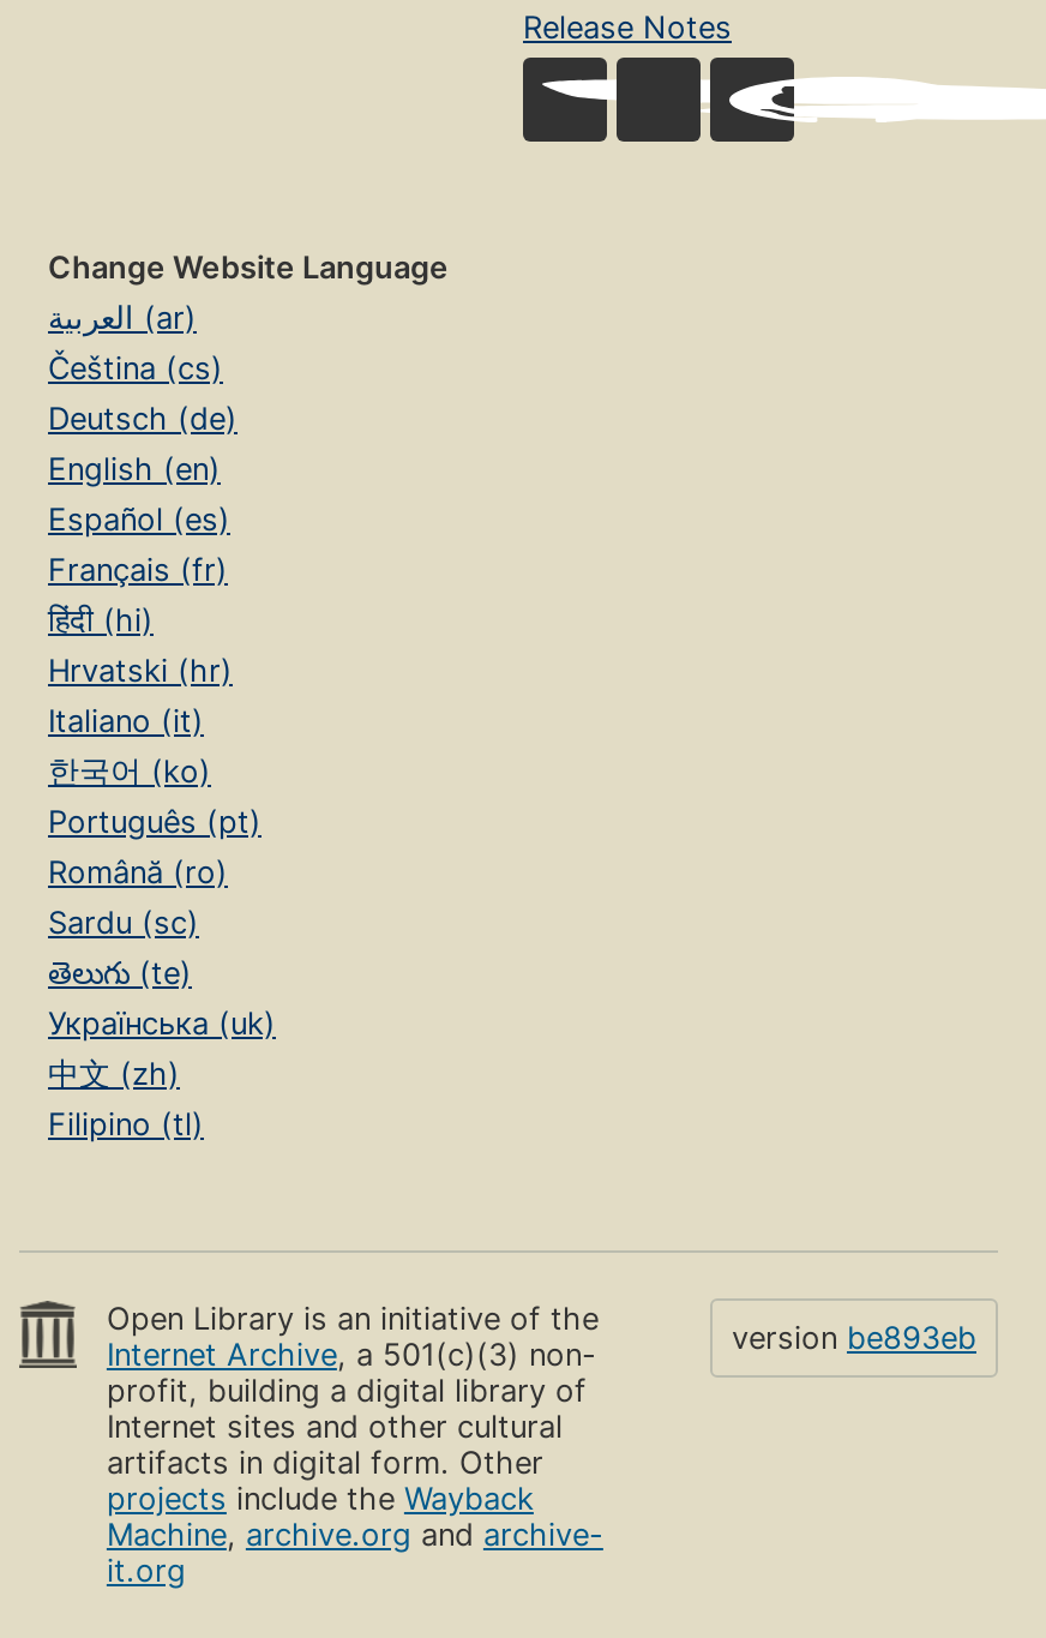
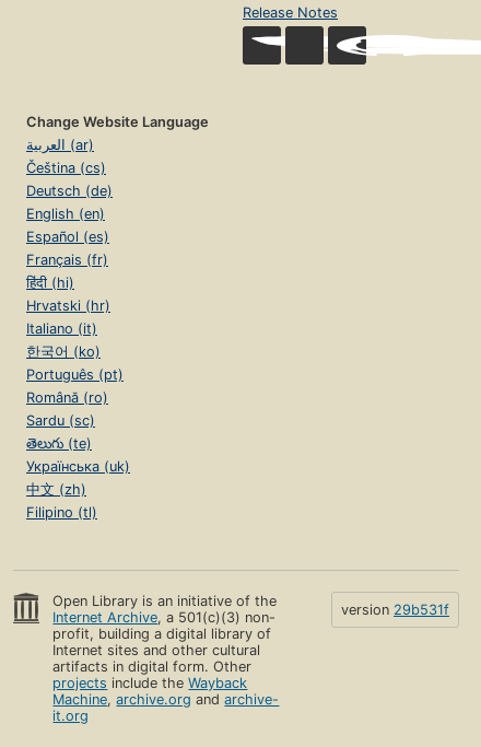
- version be893eb
+ version 29b531f
